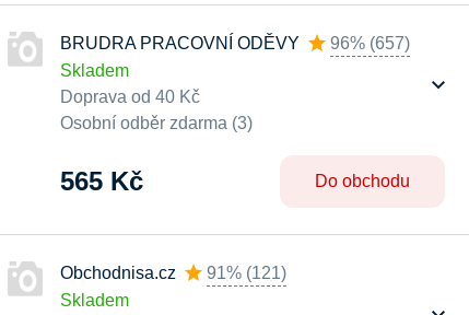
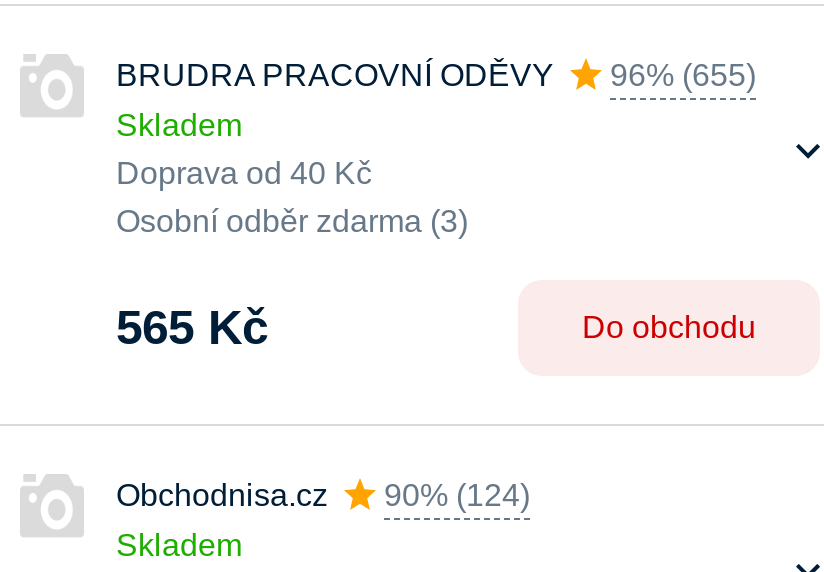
- BRUDRA PRACOVNÍ ODĚVY 96% (657)
+ BRUDRA PRACOVNÍ ODĚVY 96% (655)

- Obchodnisa.cz 91% (121)
+ Obchodnisa.cz 90% (124)
